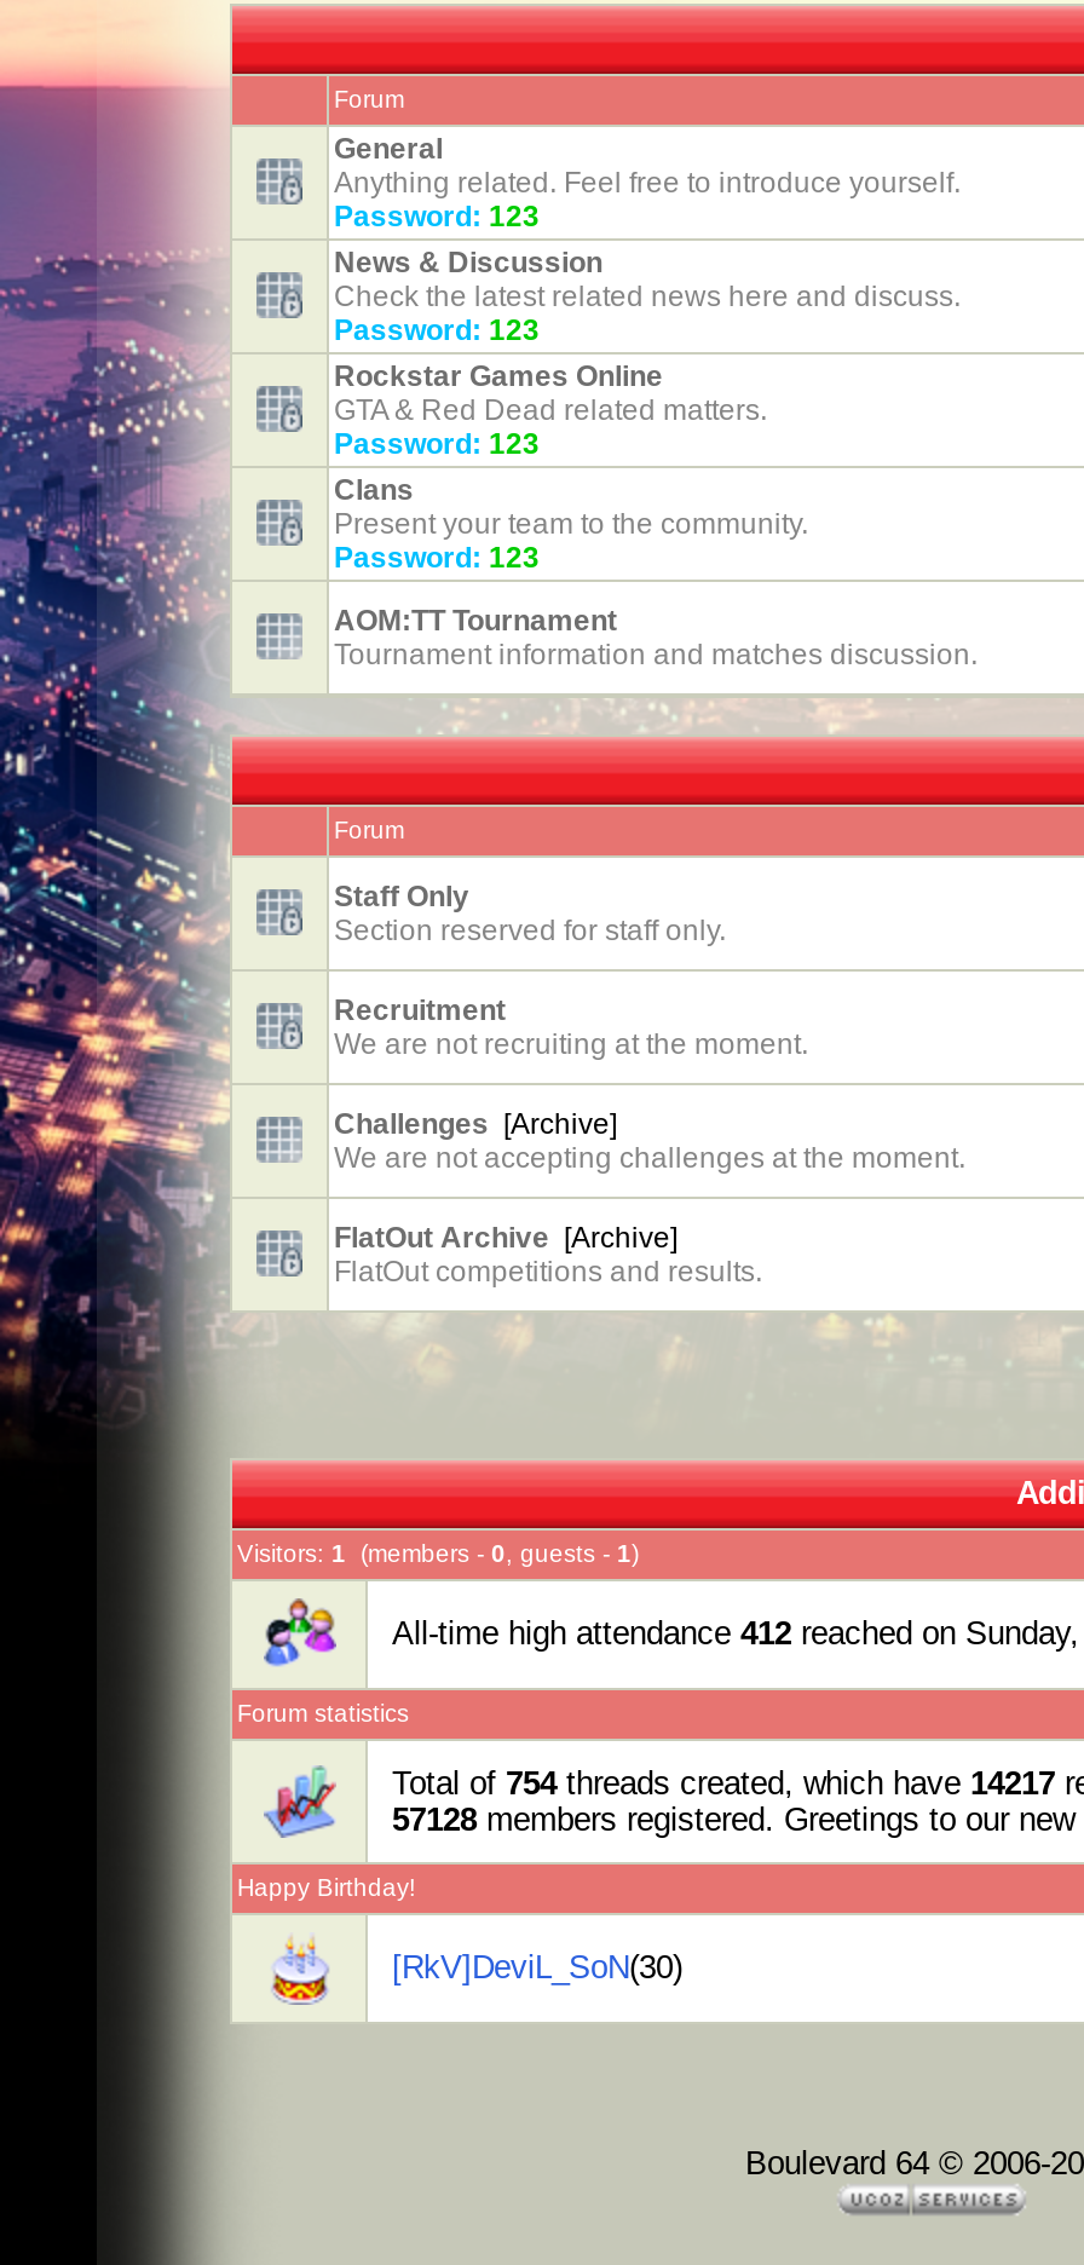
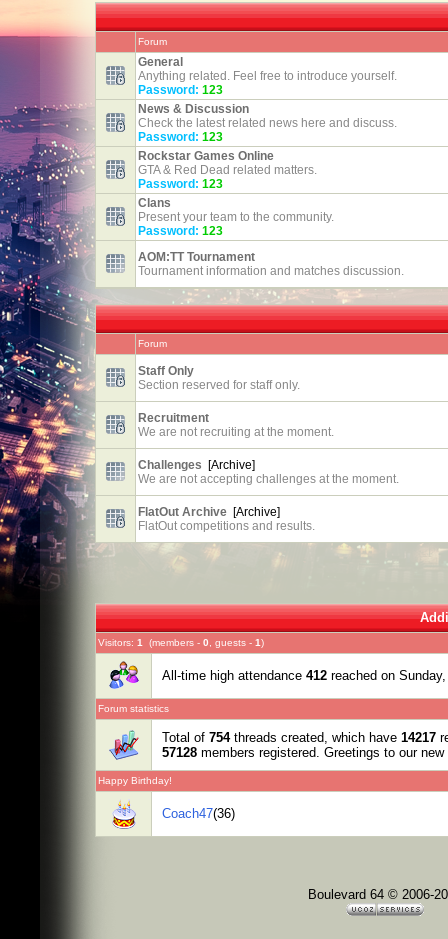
- [RkV]DeviL_SoN(30)
+ Coach47(36)
